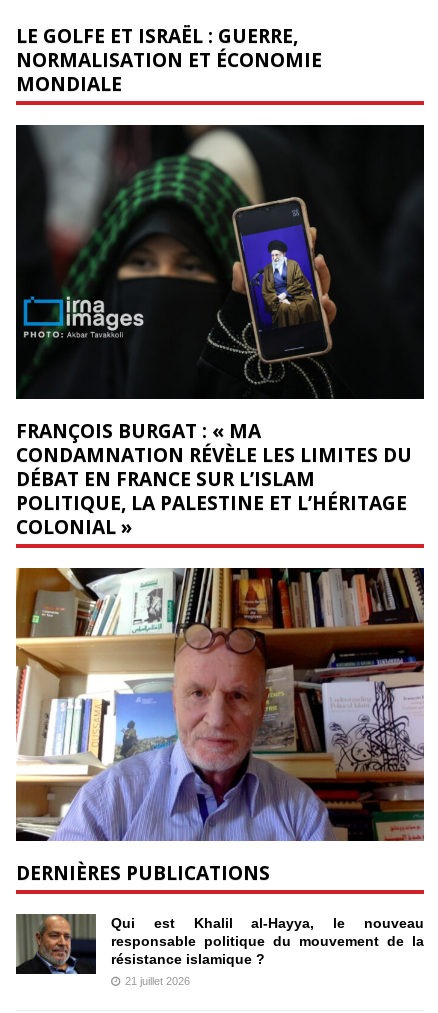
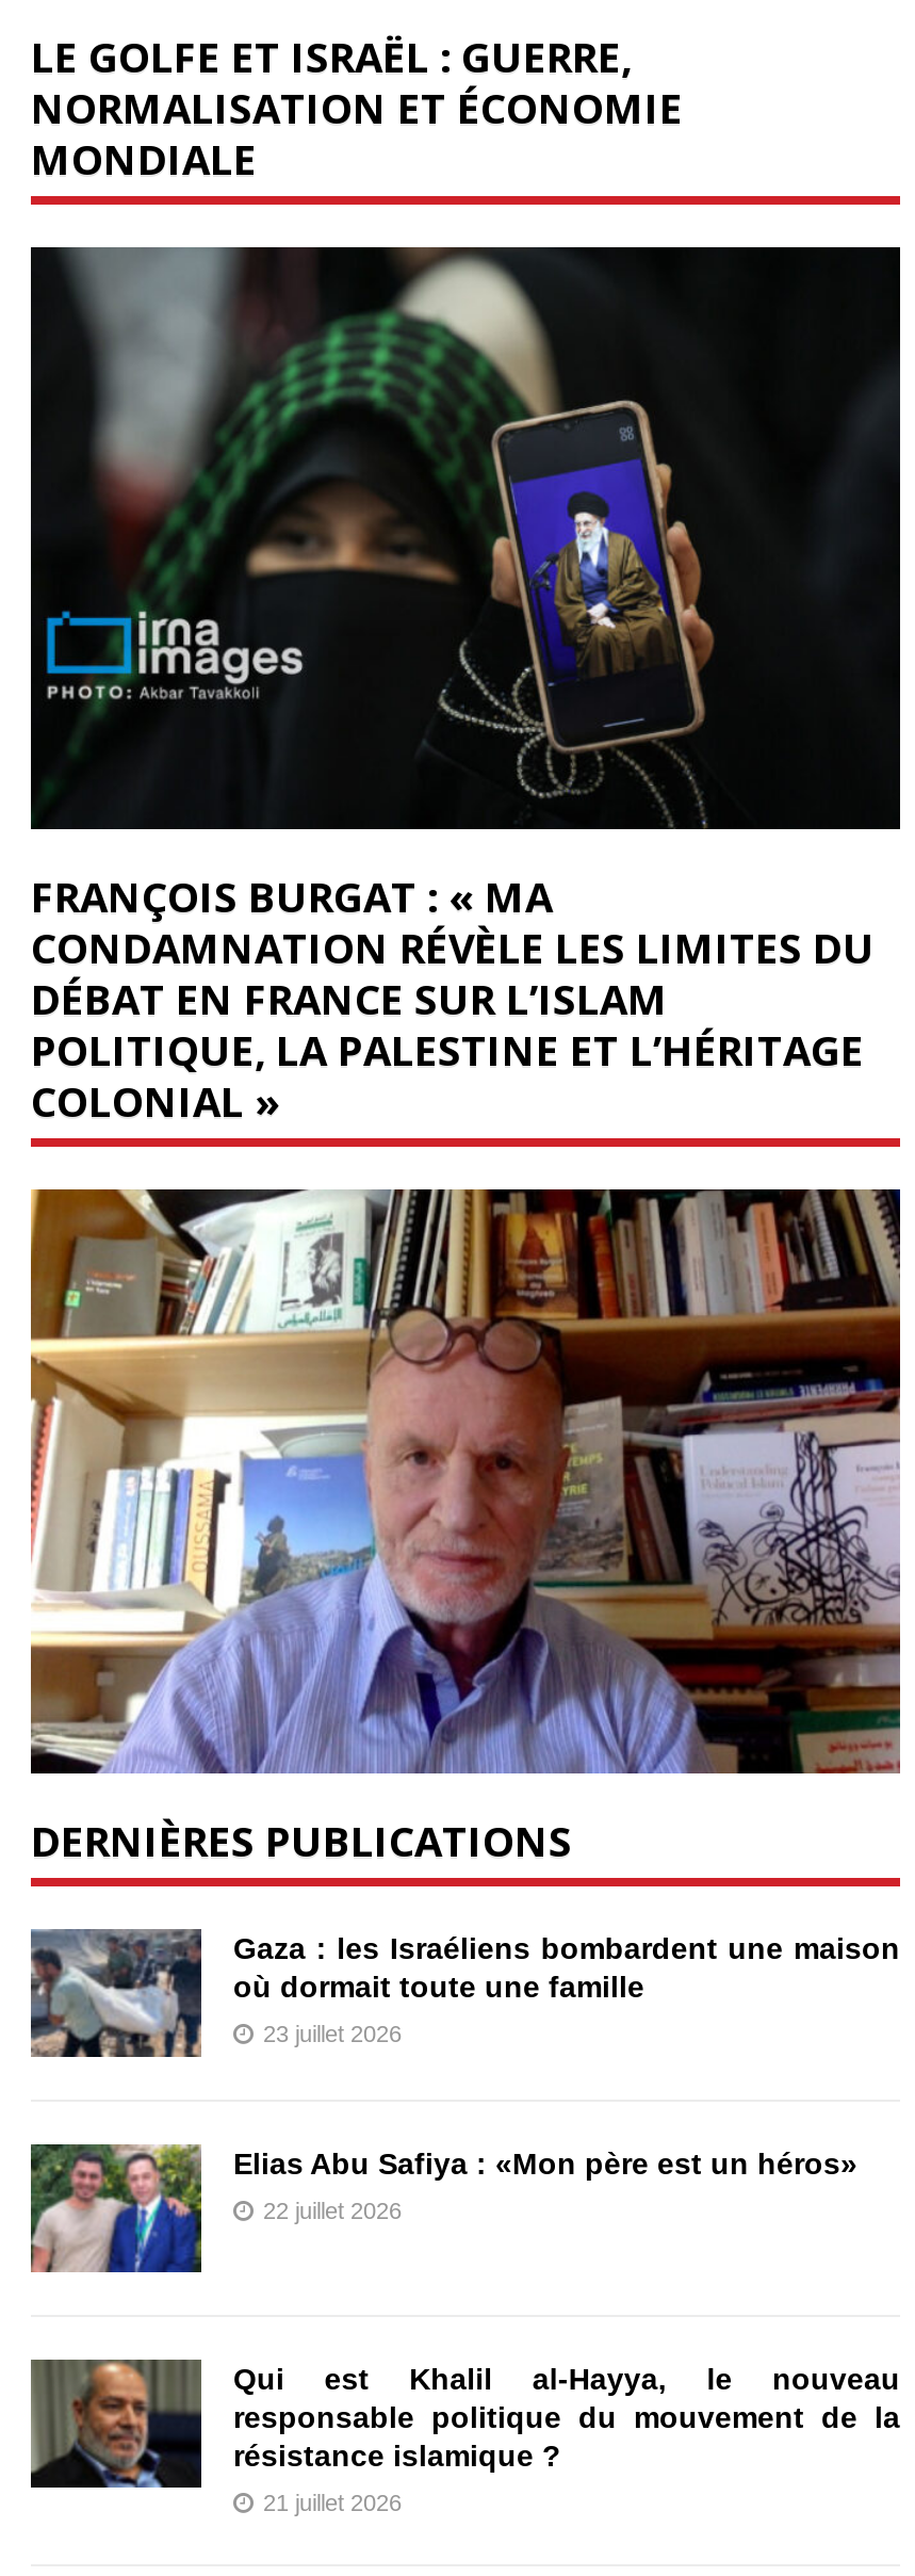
+ [image]
+ Elias Abu Safiya : «Mon père est un héros»
+ 22 juillet 2026

+ [image]
+ Gaza : les Israéliens bombardent une maison
+ où dormait toute une famille
+ 23 juillet 2026
